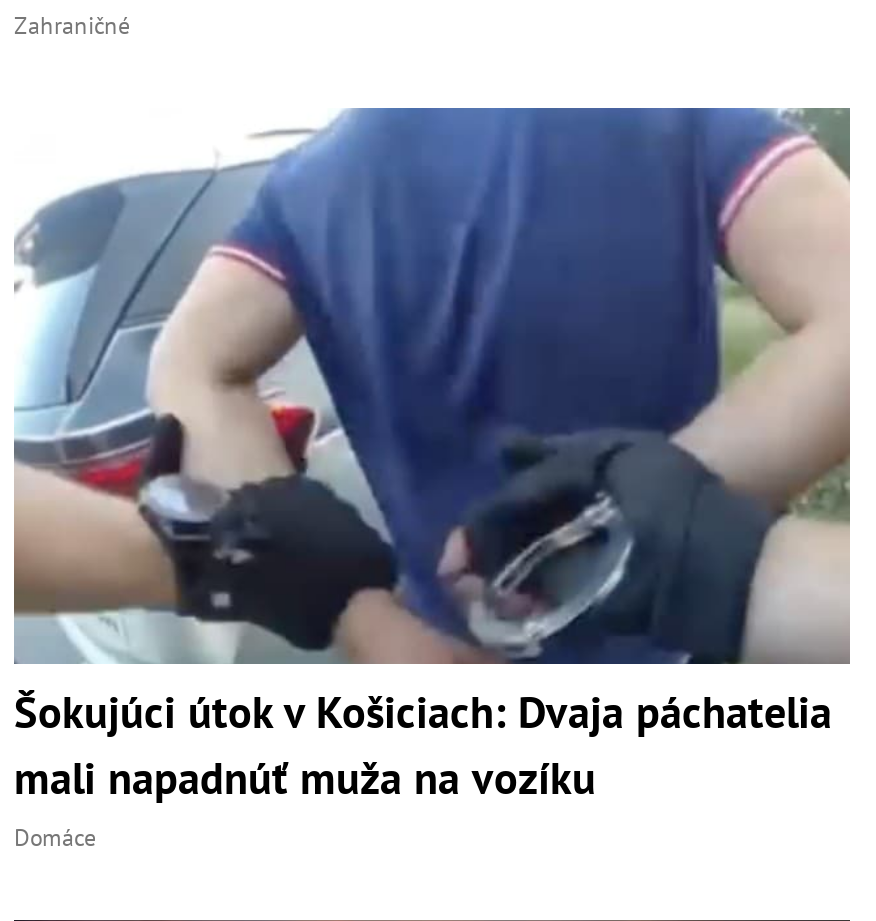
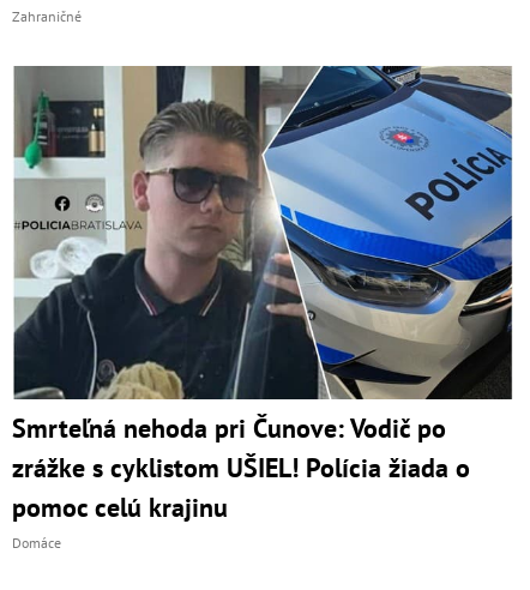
- [image]
- Šokujúci útok v Košiciach: Dvaja páchatelia
- mali napadnúť muža na vozíku
+ [image]
+ Smrteľná nehoda pri Čunove: Vodič po
+ zrážke s cyklistom UŠIEL! Polícia žiada o
+ pomoc celú krajinu
